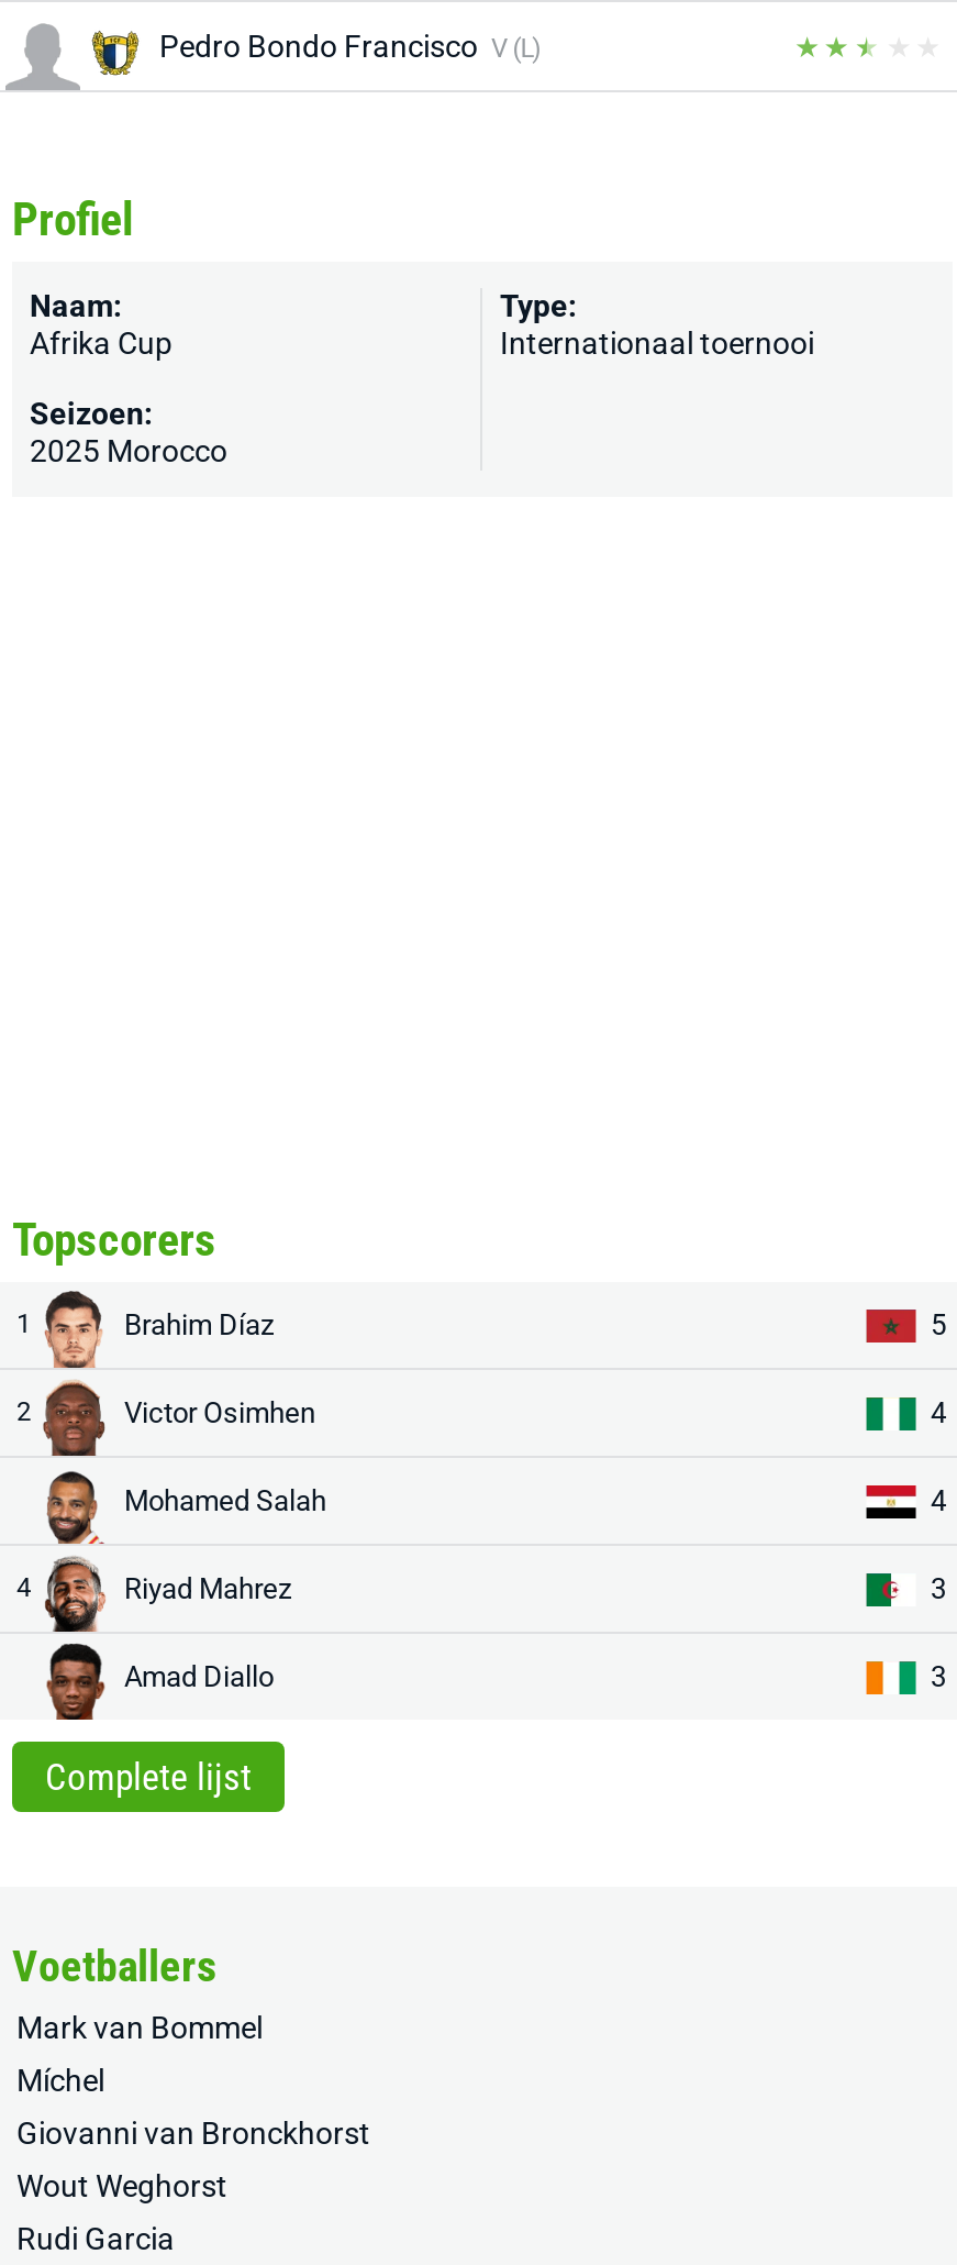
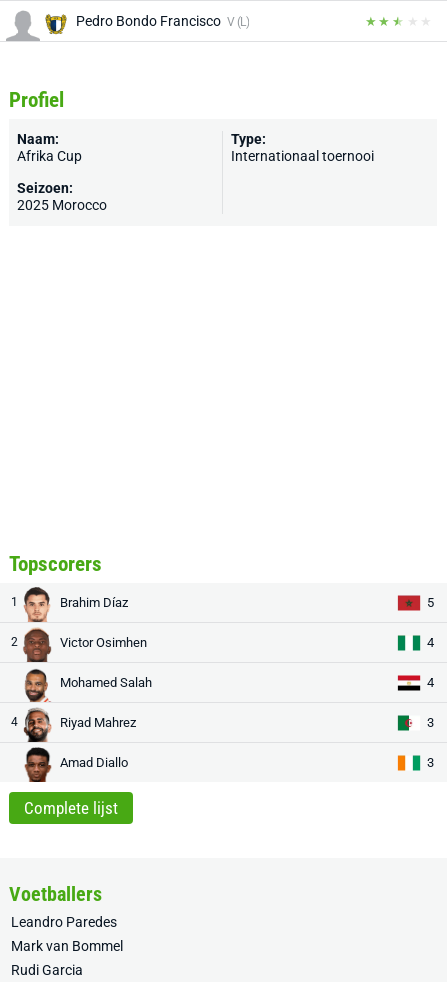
+ Leandro Paredes

moved down: Mark van Bommel

- Míchel
- Giovanni van Bronckhorst
- Wout Weghorst
